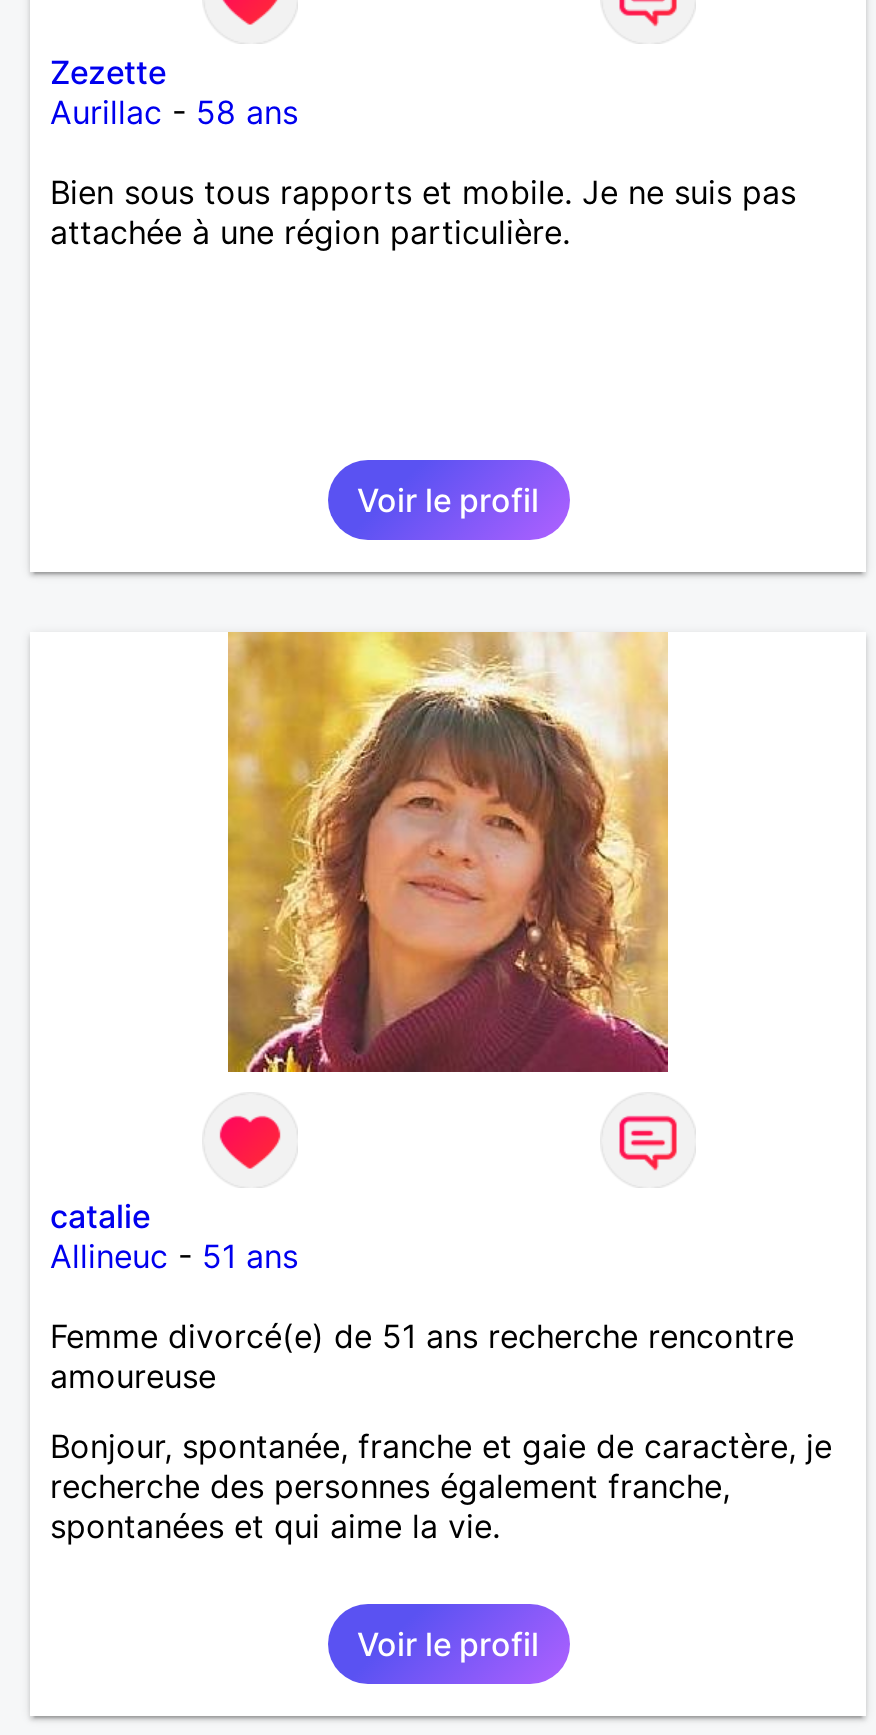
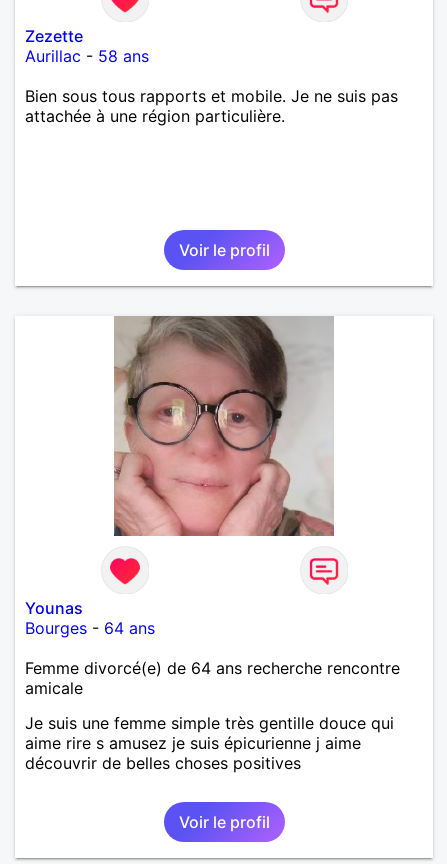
- [image]
+ [image]

- catalie
- Allineuc - 51 ans
+ Younas
+ Bourges - 64 ans

- Femme divorcé(e) de 51 ans recherche rencontre
- amoureuse
+ Femme divorcé(e) de 64 ans recherche rencontre
+ amicale

- Bonjour, spontanée, franche et gaie de caractère, je
- recherche des personnes également franche,
- spontanées et qui aime la vie.
+ Je suis une femme simple très gentille douce qui
+ aime rire s amusez je suis épicurienne j aime
+ découvrir de belles choses positives
